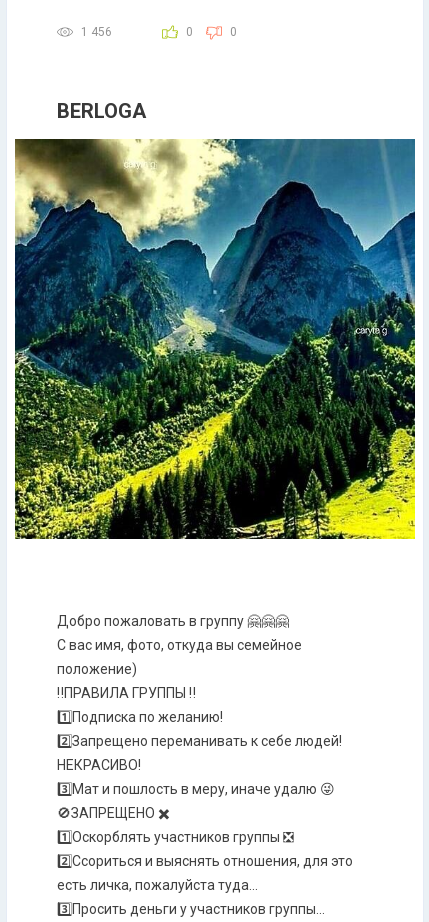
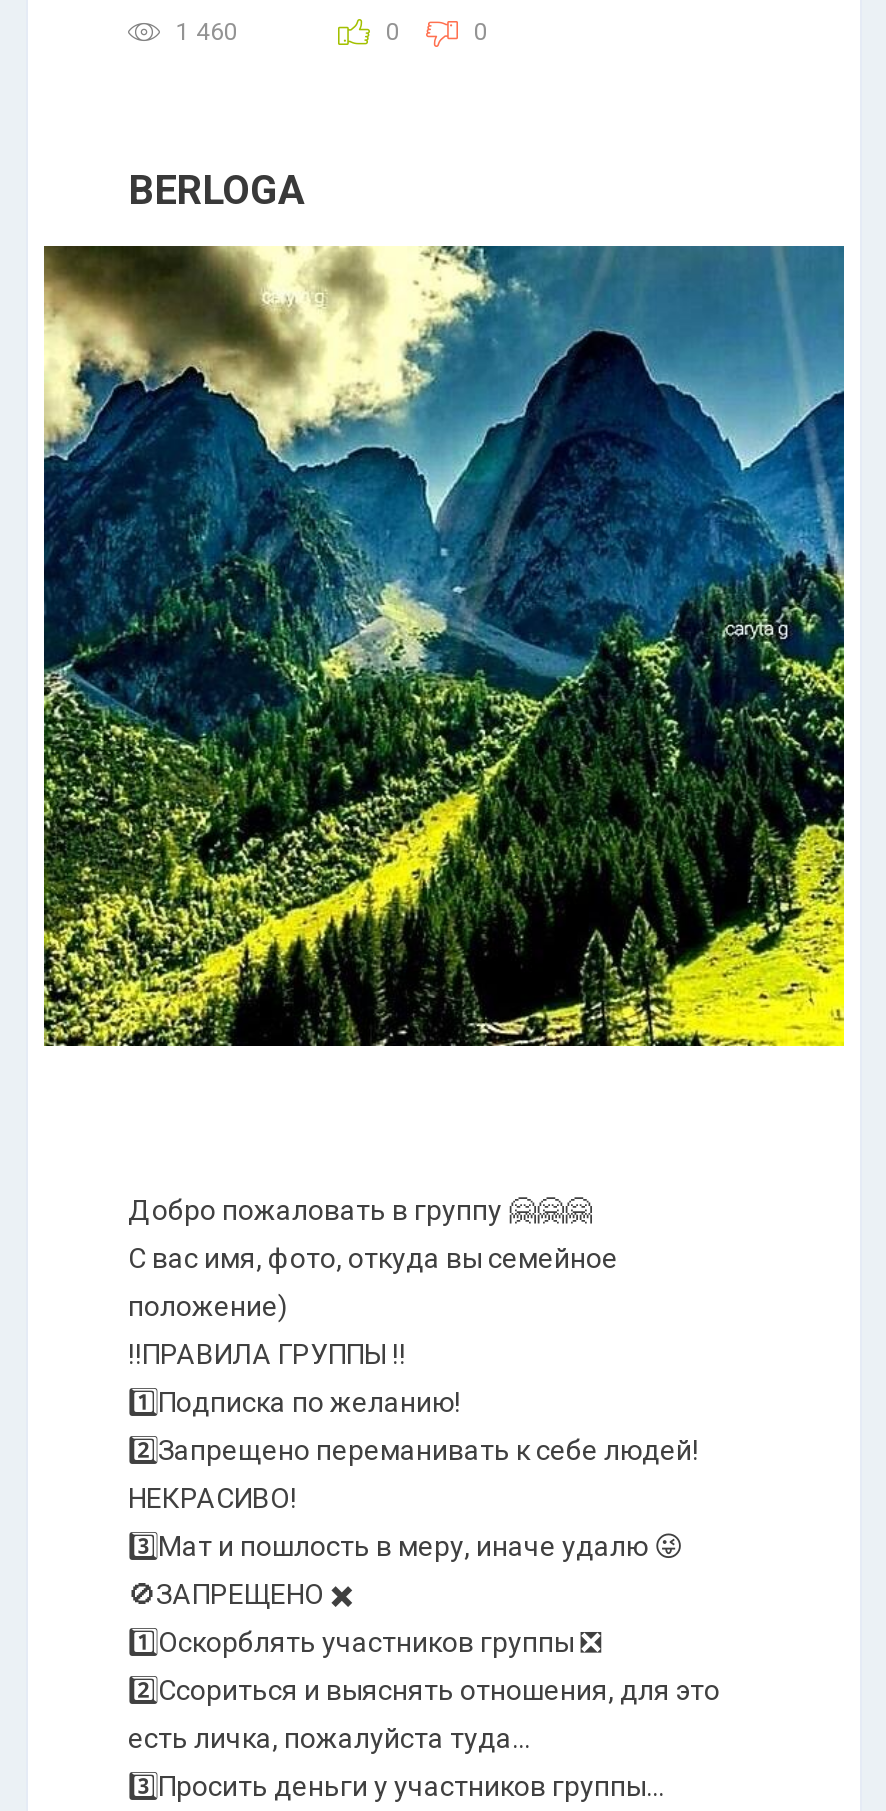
- 1 456
+ 1 460
